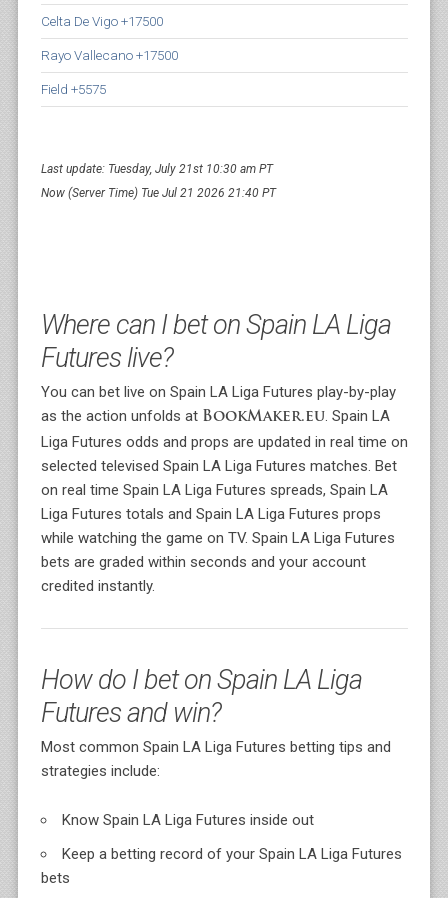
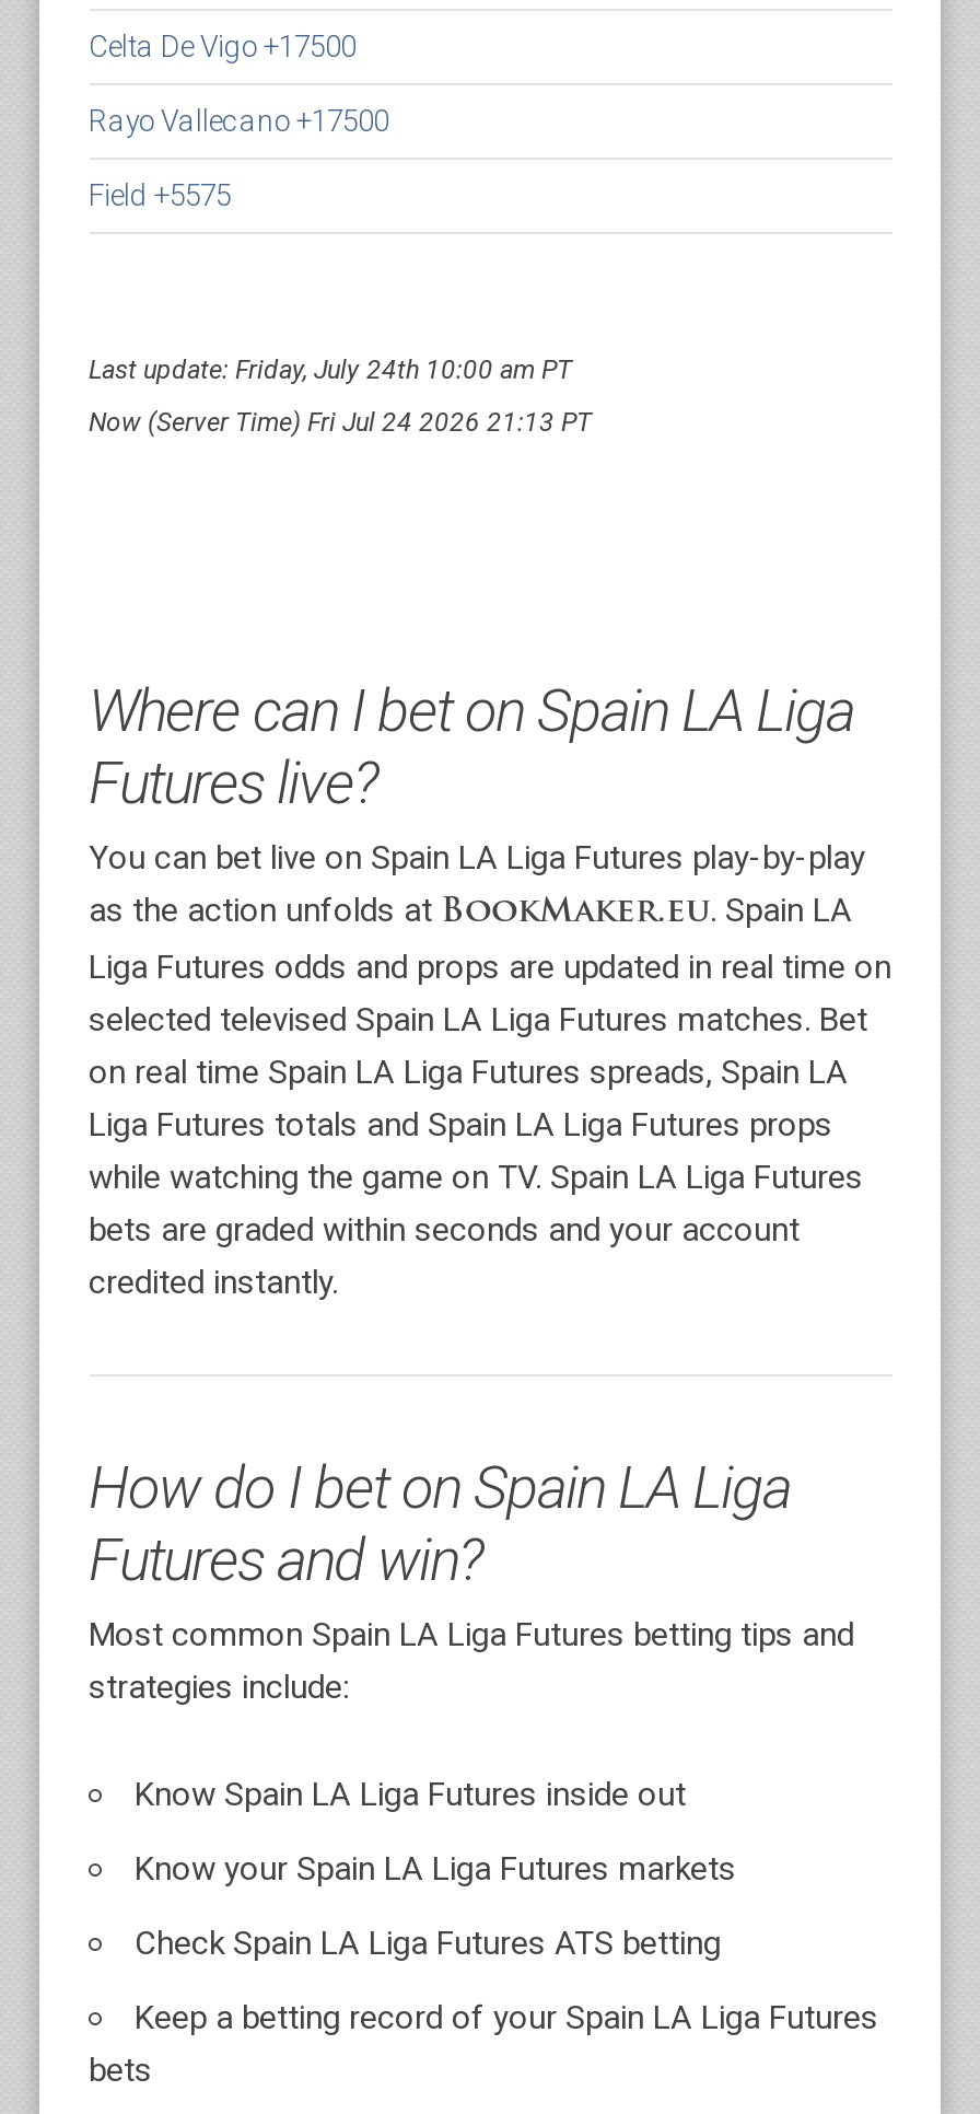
- Last update: Tuesday, July 21st 10:30 am PT
+ Last update: Friday, July 24th 10:00 am PT

- Now (Server Time) Tue Jul 21 2026 21:40 PT
+ Now (Server Time) Fri Jul 24 2026 21:13 PT

+ Know your Spain LA Liga Futures markets
+ Check Spain LA Liga Futures ATS betting
